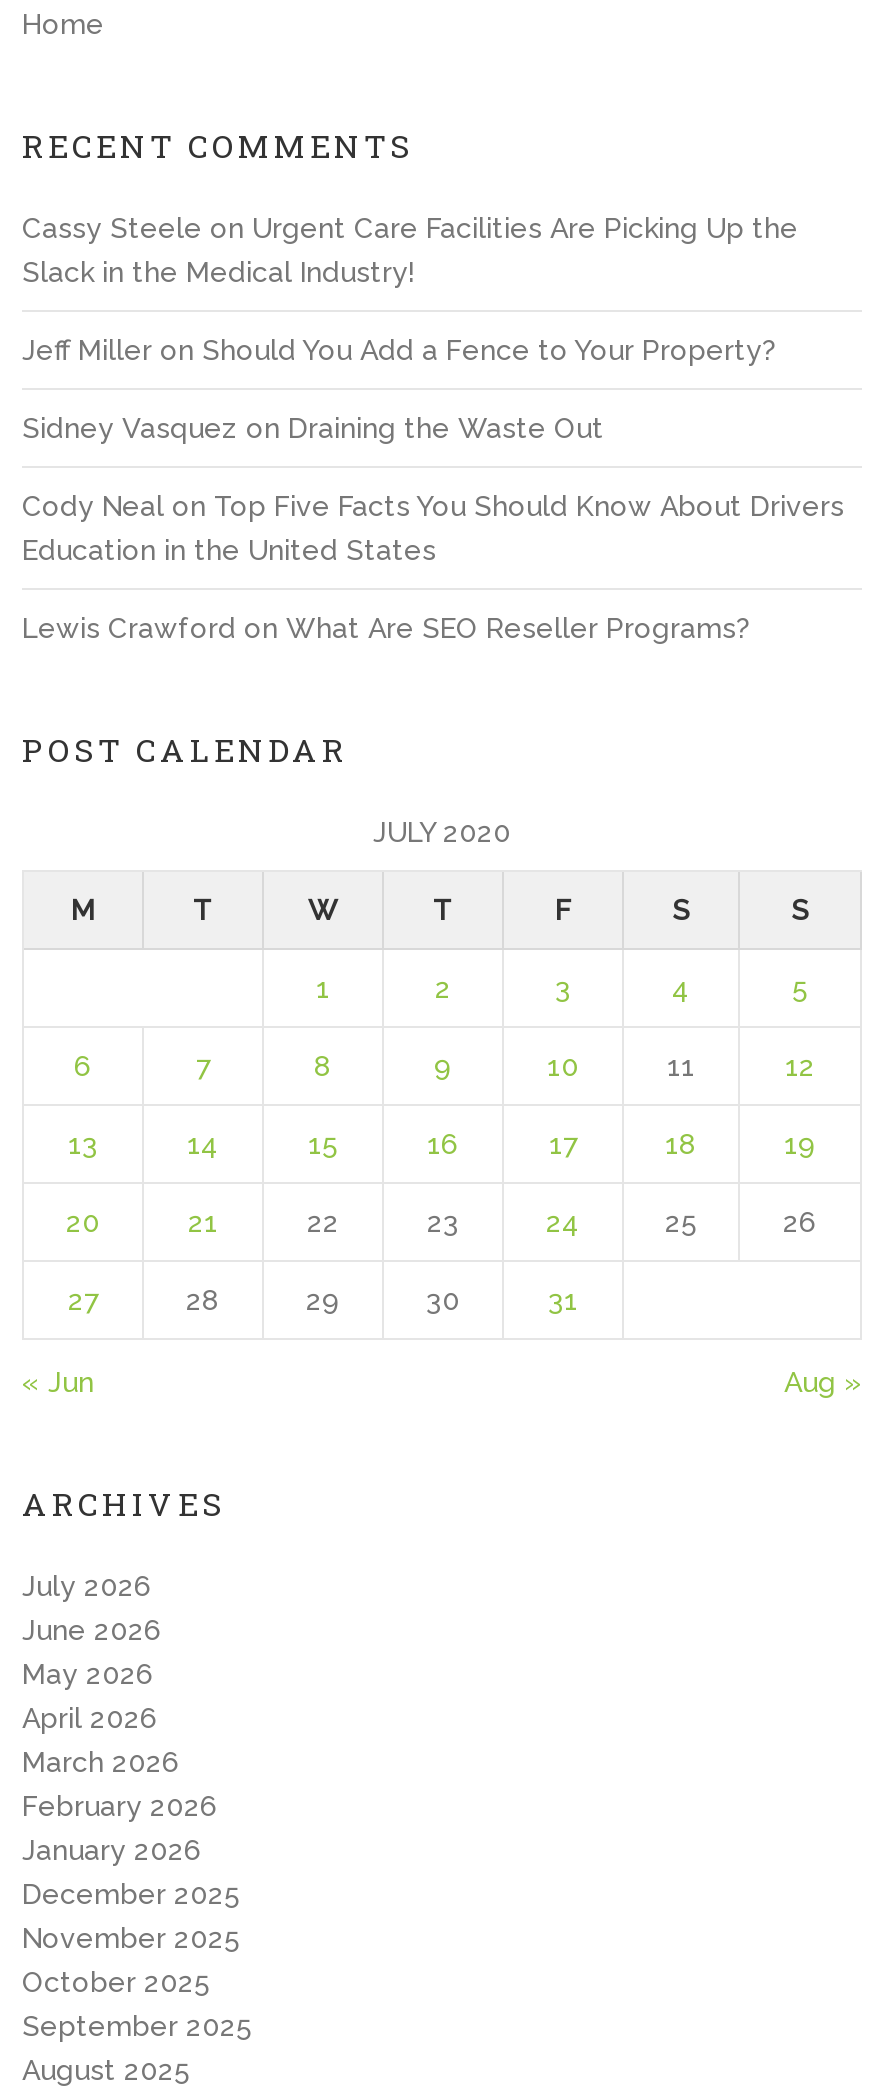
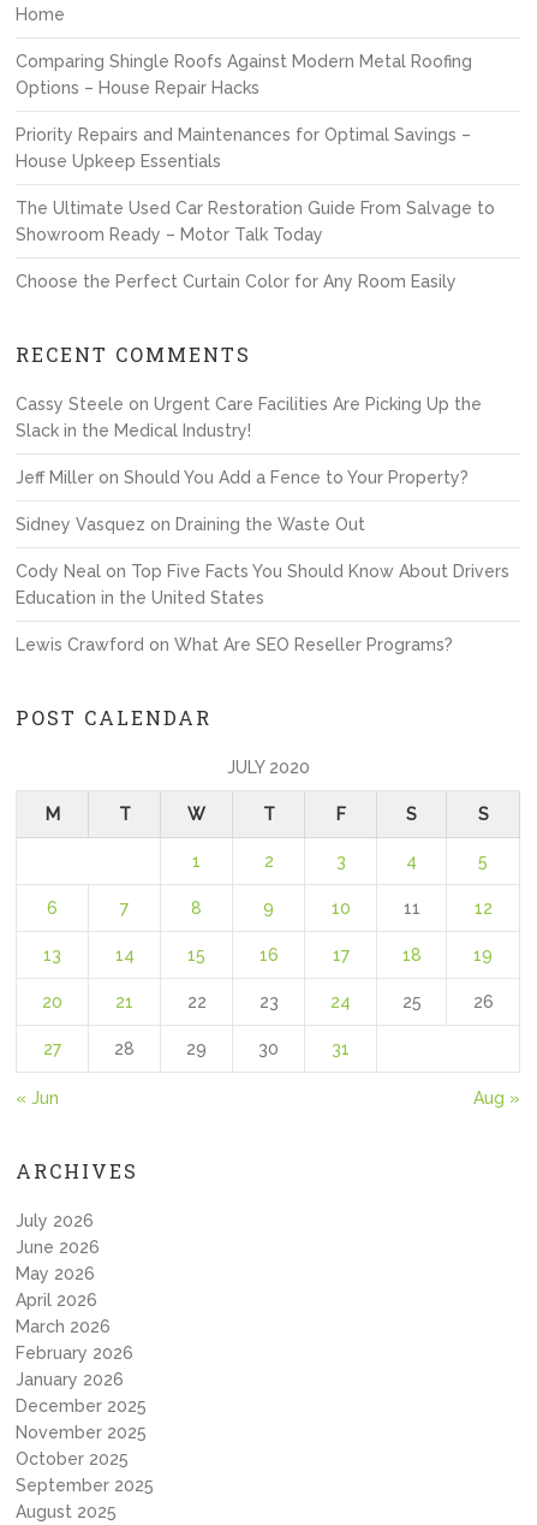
+ Comparing Shingle Roofs Against Modern Metal Roofing
+ Options – House Repair Hacks
+ Priority Repairs and Maintenances for Optimal Savings –
+ House Upkeep Essentials
+ The Ultimate Used Car Restoration Guide From Salvage to
+ Showroom Ready – Motor Talk Today
+ Choose the Perfect Curtain Color for Any Room Easily
